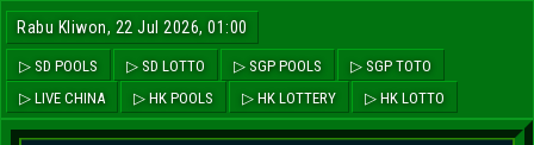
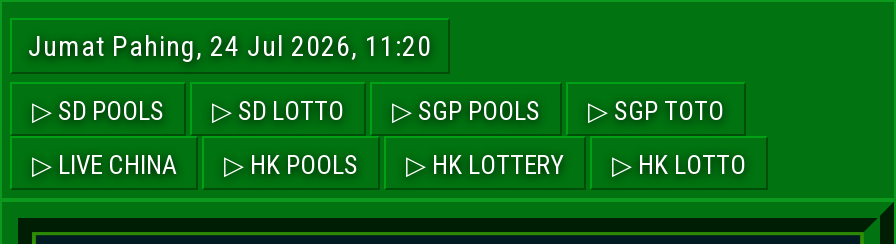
- Rabu Kliwon, 22 Jul 2026, 01:00
+ Jumat Pahing, 24 Jul 2026, 11:20
